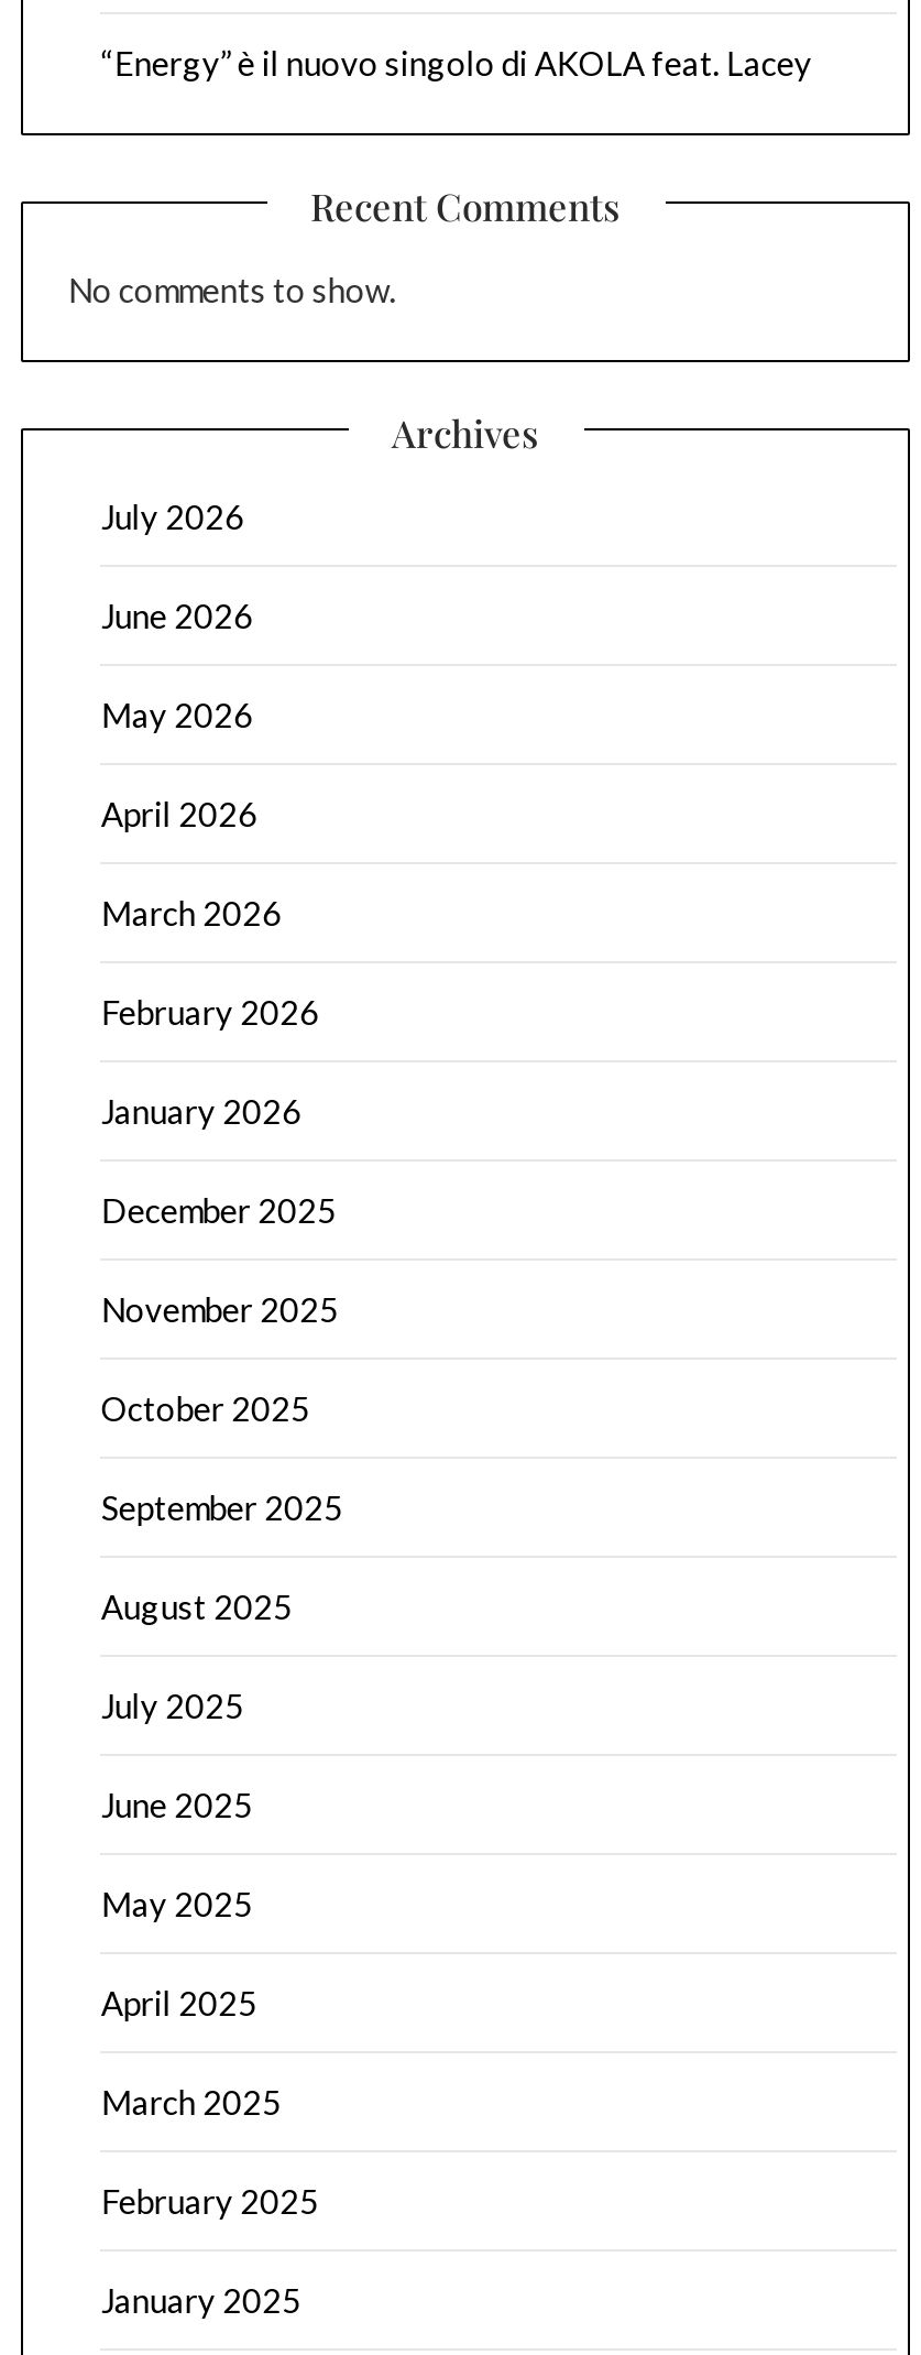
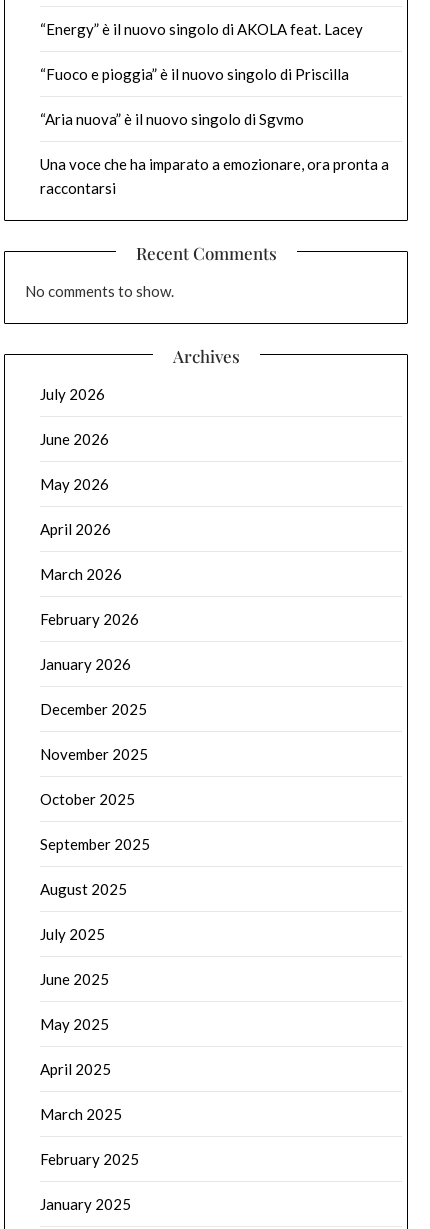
+ “Fuoco e pioggia” è il nuovo singolo di Priscilla
+ “Aria nuova” è il nuovo singolo di Sgvmo
+ Una voce che ha imparato a emozionare, ora pronta a
+ raccontarsi
